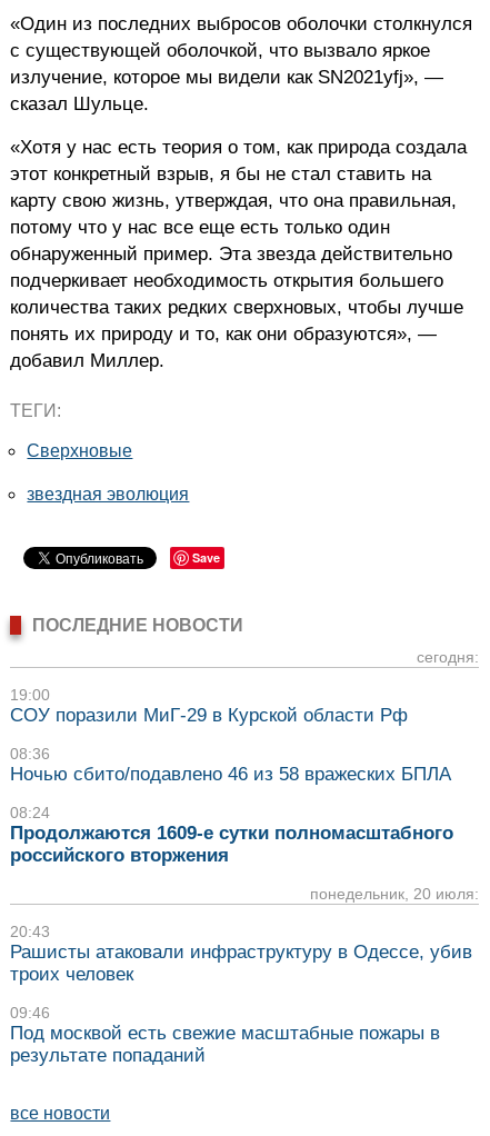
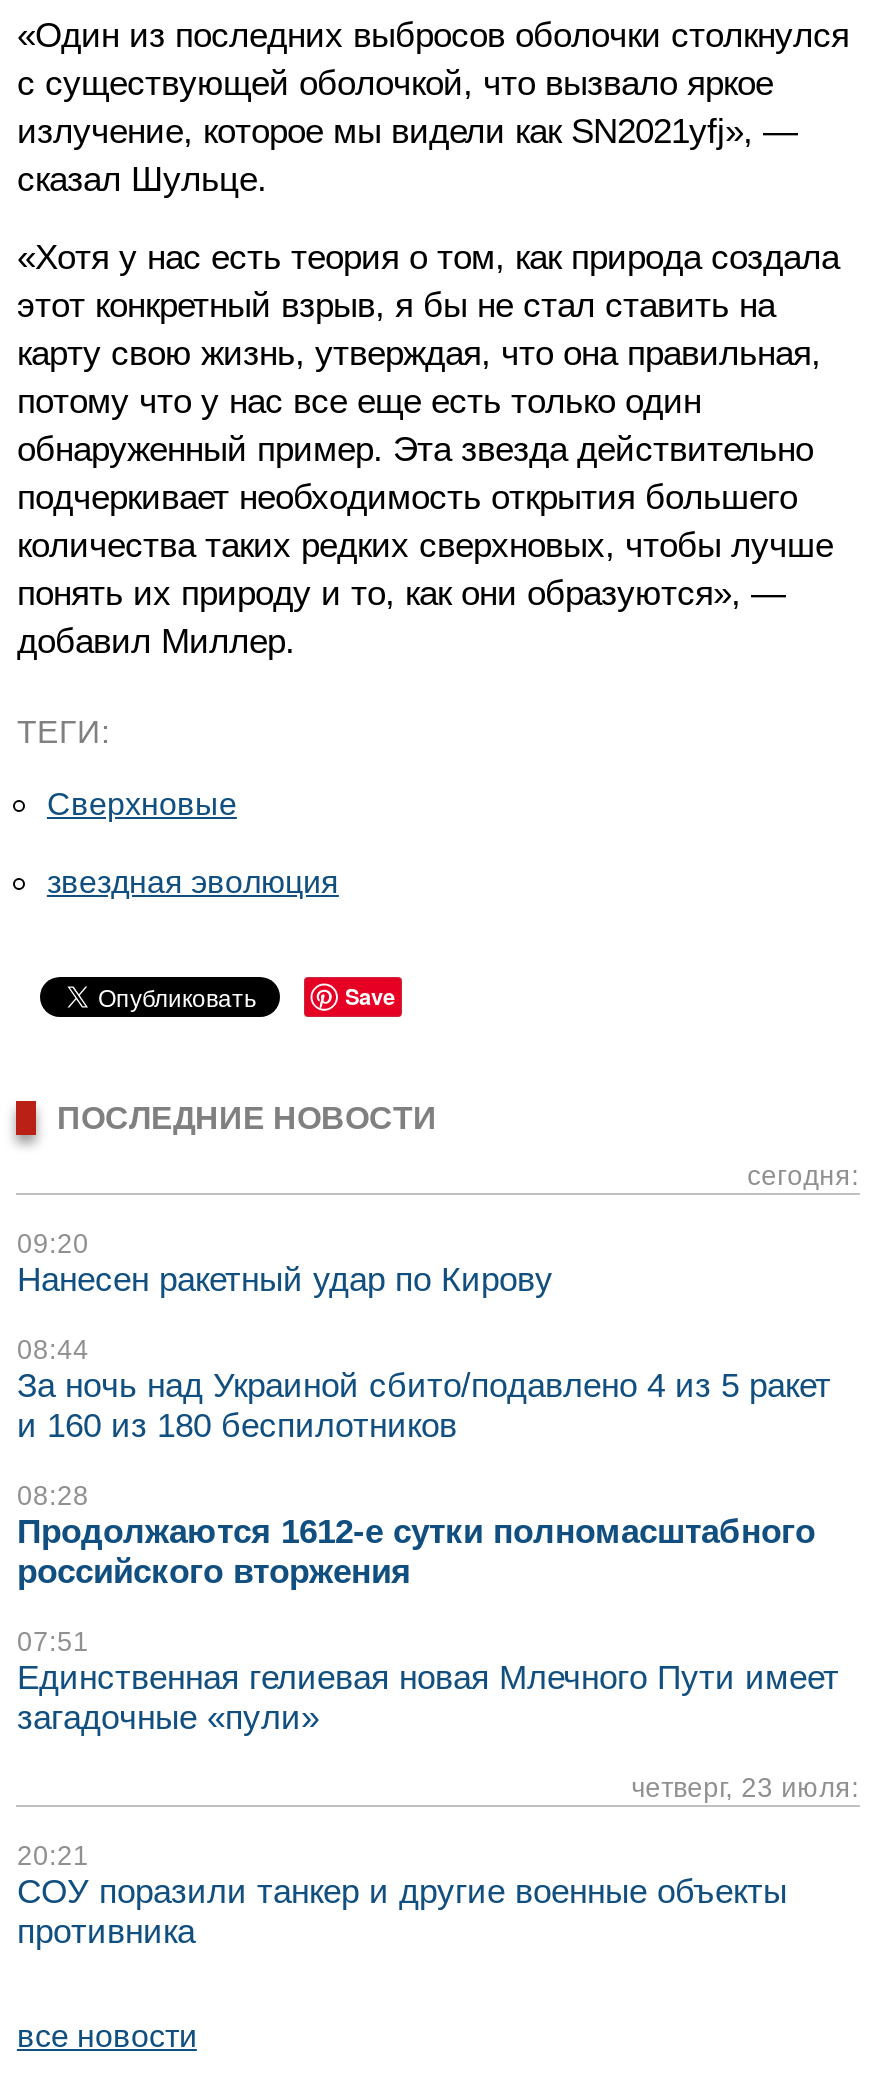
- 19:00
- СОУ поразили МиГ-29 в Курской области Рф
+ 09:20
+ Нанесен ракетный удар по Кирову

- 08:36
- Ночью сбито/подавлено 46 из 58 вражеских БПЛА
+ 08:44
+ За ночь над Украиной сбито/подавлено 4 из 5 ракет
+ и 160 из 180 беспилотников

- 08:24
- Продолжаются 1609-е сутки полномасштабного
+ 08:28
+ Продолжаются 1612-е сутки полномасштабного

- понедельник, 20 июля:
+ 07:51
+ Единственная гелиевая новая Млечного Пути имеет
+ загадочные «пули»

- 20:43
- Рашисты атаковали инфраструктуру в Одессе, убив
- троих человек
+ четверг, 23 июля:

- 09:46
- Под москвой есть свежие масштабные пожары в
- результате попаданий
+ 20:21
+ СОУ поразили танкер и другие военные объекты
+ противника
